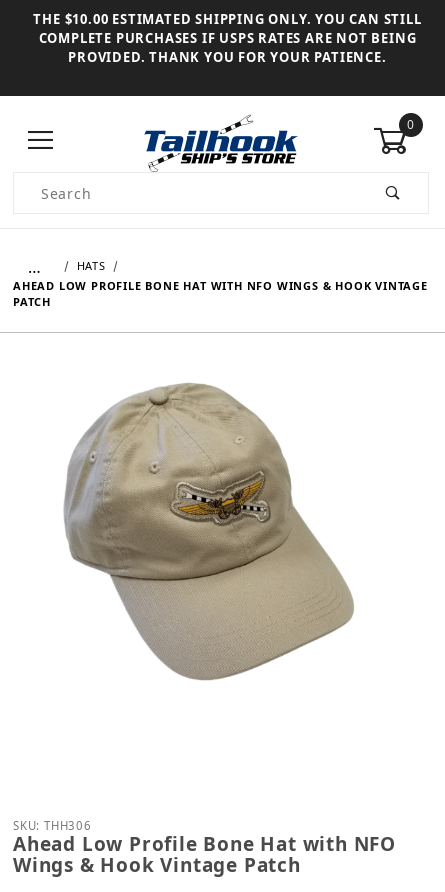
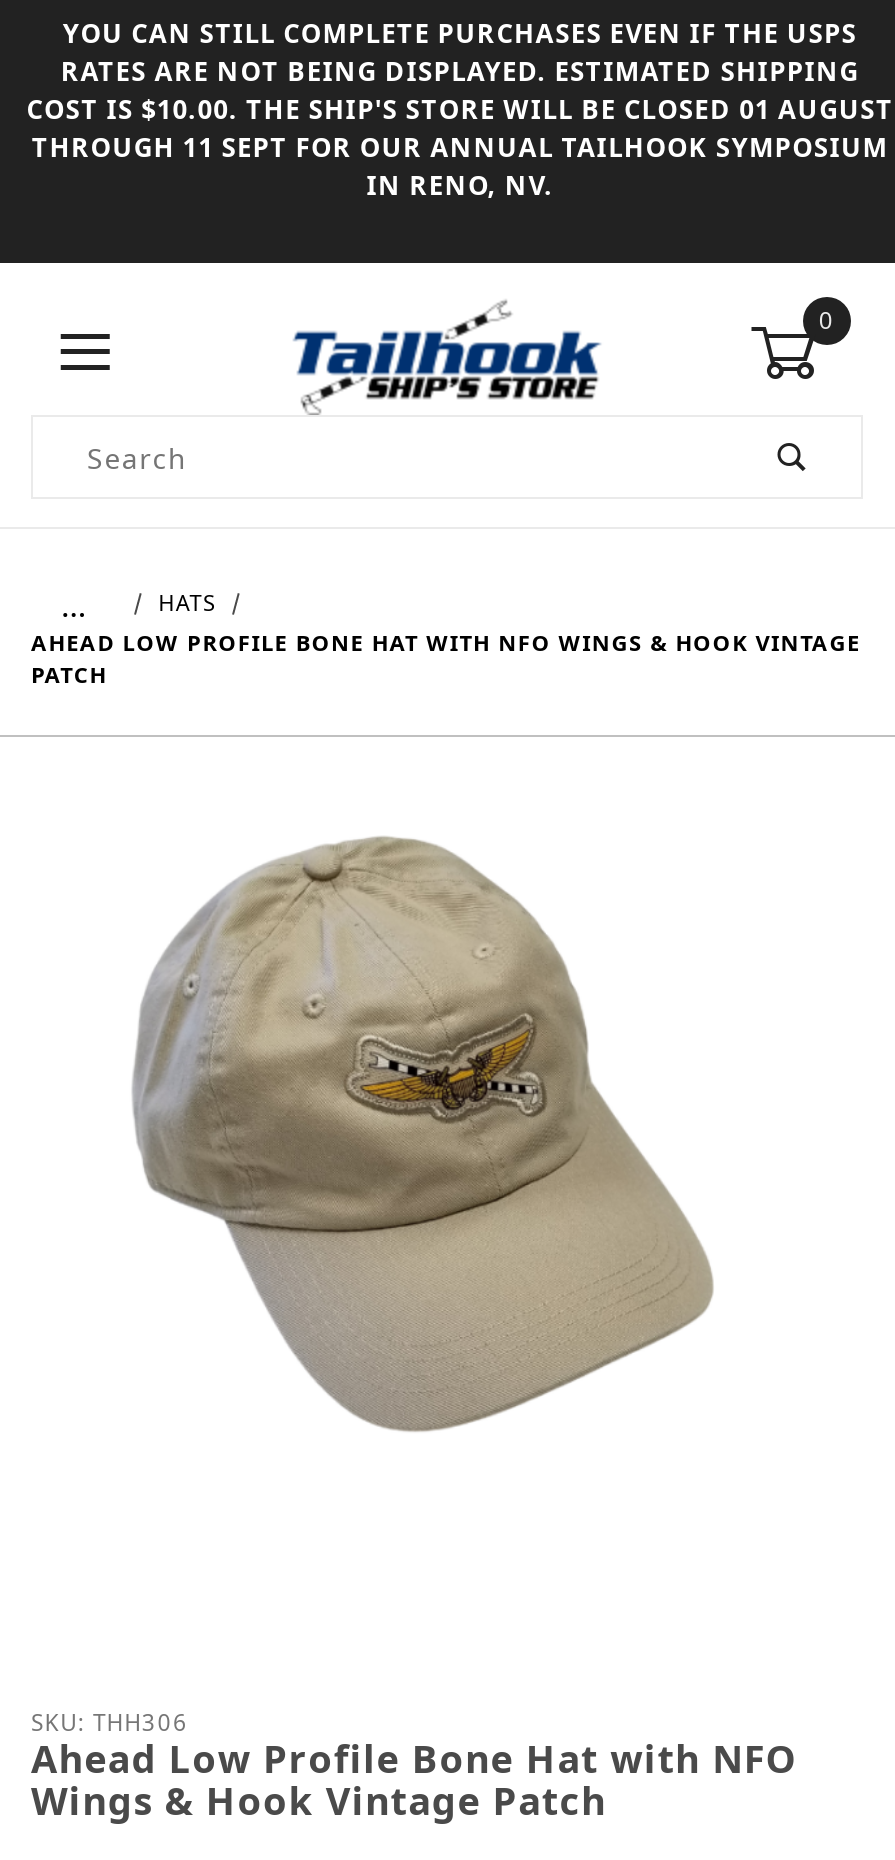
- THE $10.00 ESTIMATED SHIPPING ONLY. YOU CAN STILL
- COMPLETE PURCHASES IF USPS RATES ARE NOT BEING
- PROVIDED. THANK YOU FOR YOUR PATIENCE.
+ YOU CAN STILL COMPLETE PURCHASES EVEN IF THE USPS
+ RATES ARE NOT BEING DISPLAYED. ESTIMATED SHIPPING
+ COST IS $10.00. THE SHIP'S STORE WILL BE CLOSED 01 AUGUST
+ THROUGH 11 SEPT FOR OUR ANNUAL TAILHOOK SYMPOSIUM
+ IN RENO, NV.
